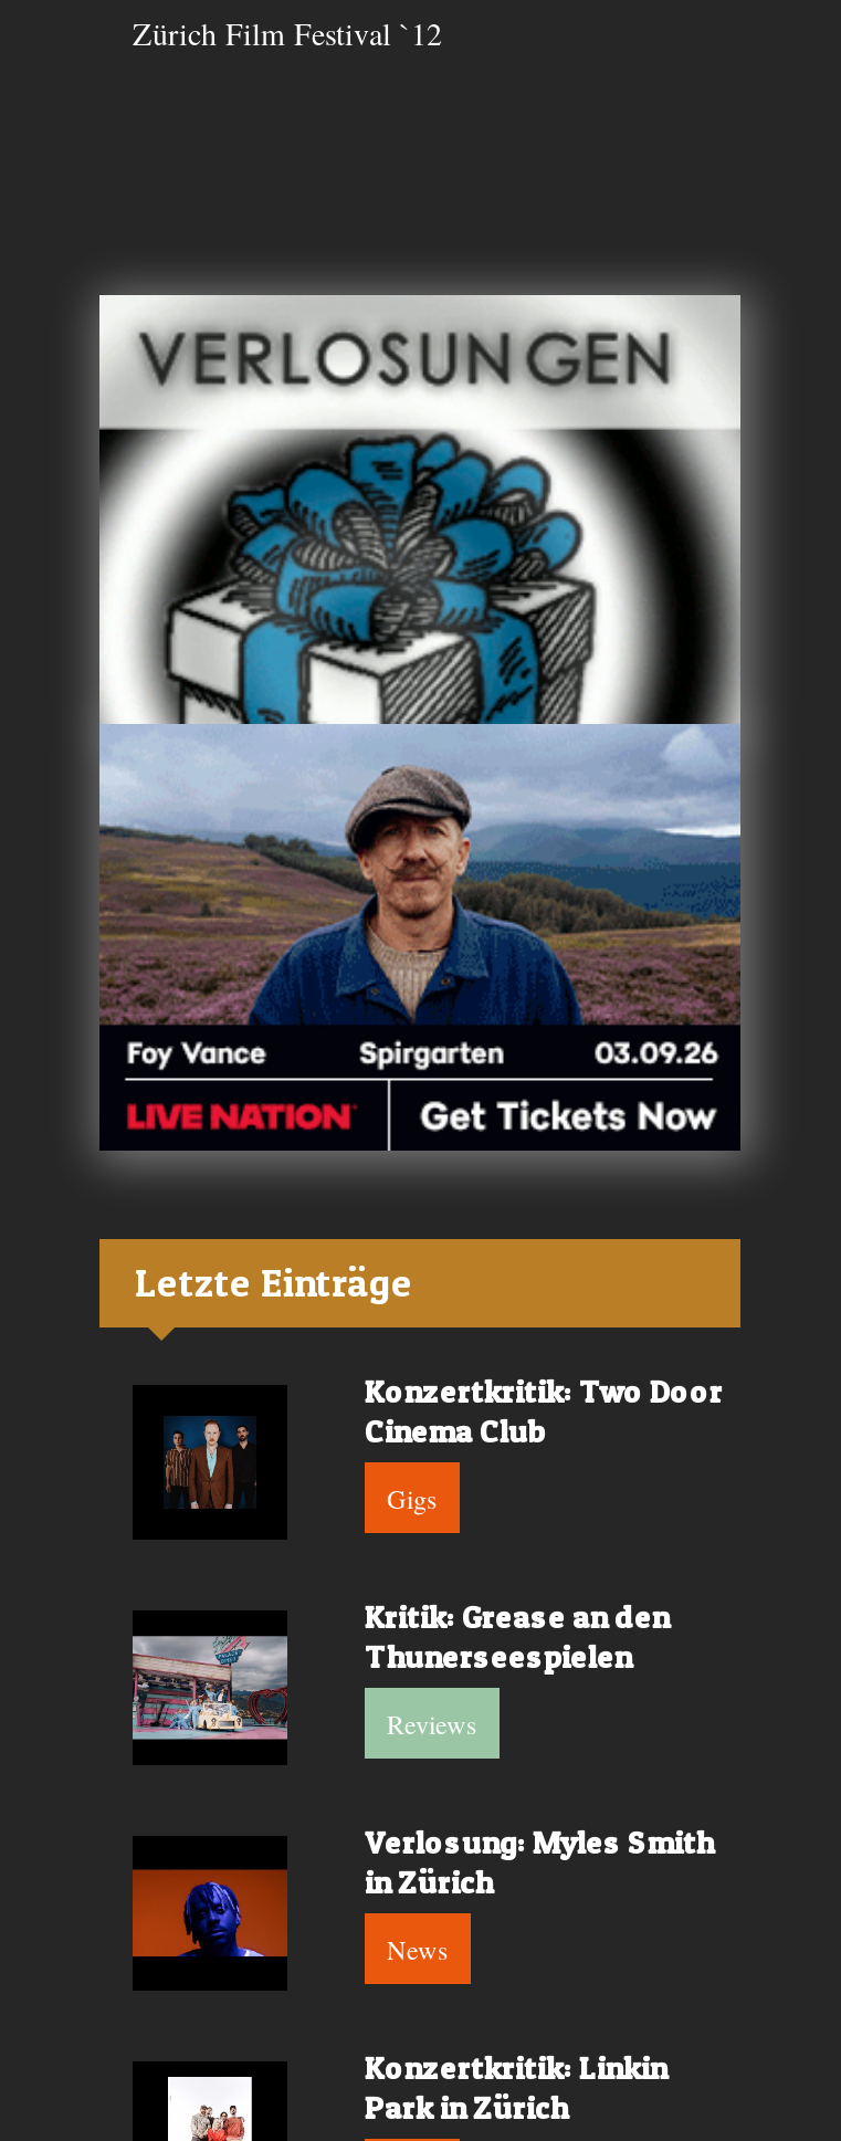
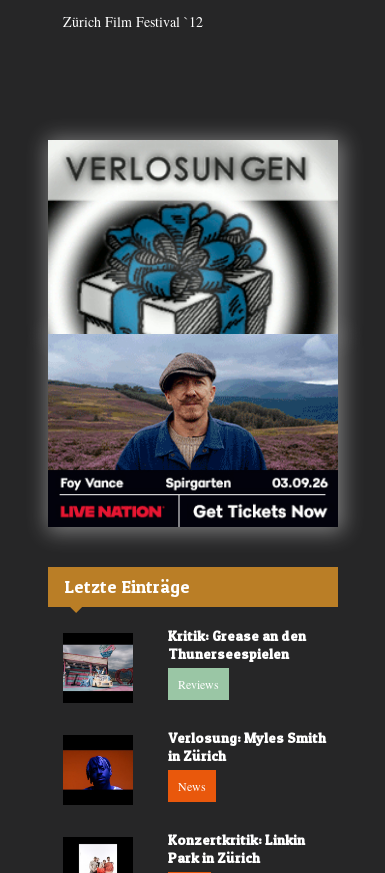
- [image]
- Konzertkritik: Two Door
- Cinema Club
- Gigs
